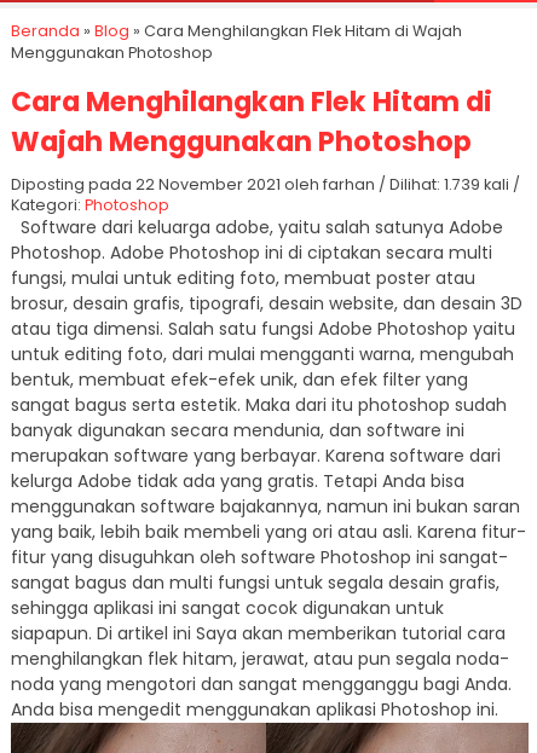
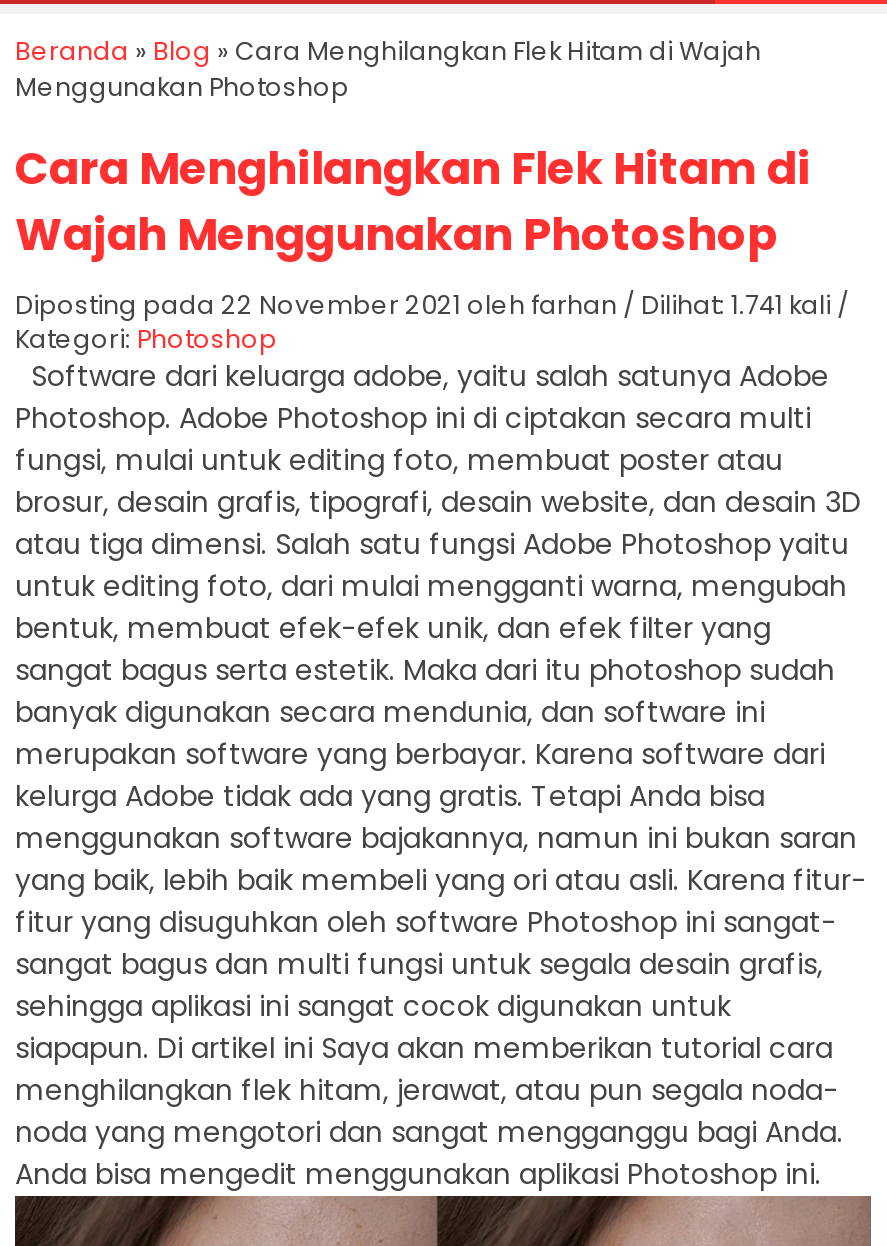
- Diposting pada 22 November 2021 oleh farhan / Dilihat: 1.739 kali /
+ Diposting pada 22 November 2021 oleh farhan / Dilihat: 1.741 kali /
